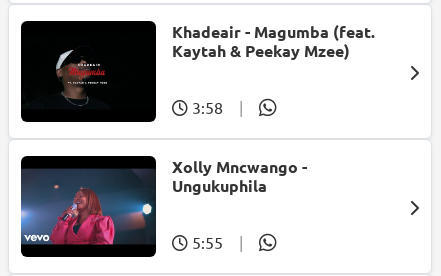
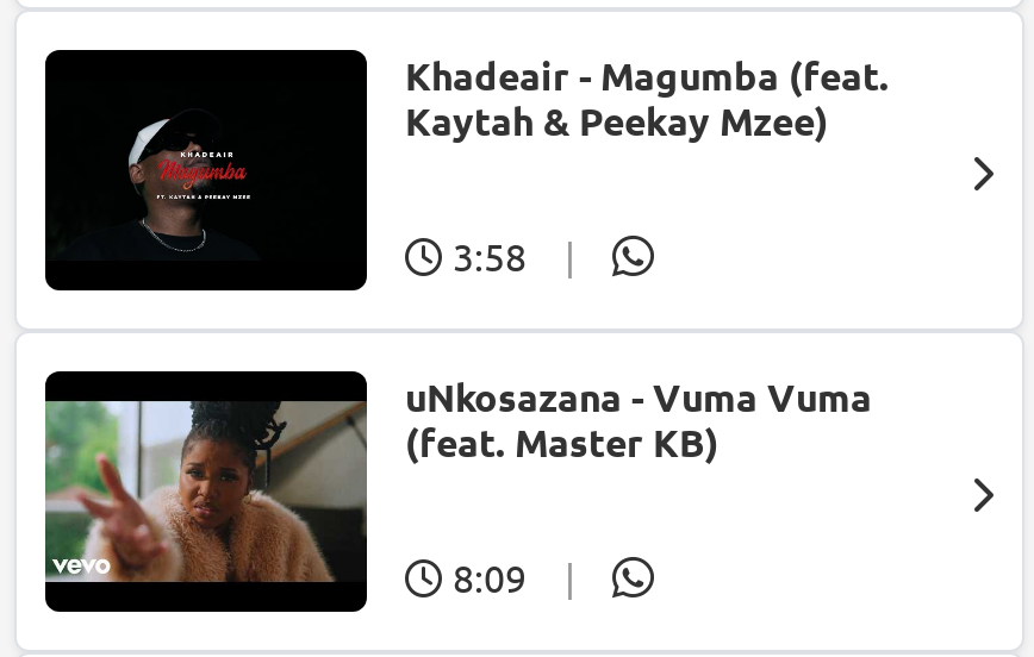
- [image]
- Xolly Mncwango -
- Ungukuphila
+ [image]
+ uNkosazana - Vuma Vuma
+ (feat. Master KB)

- 5:55
+ 8:09
